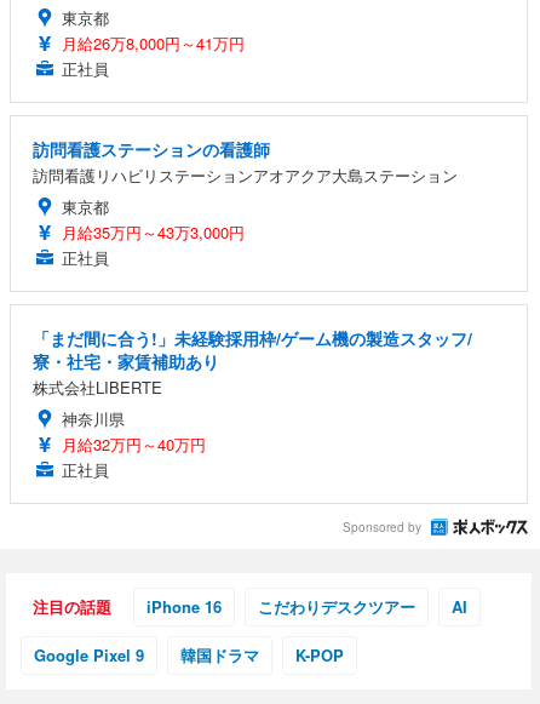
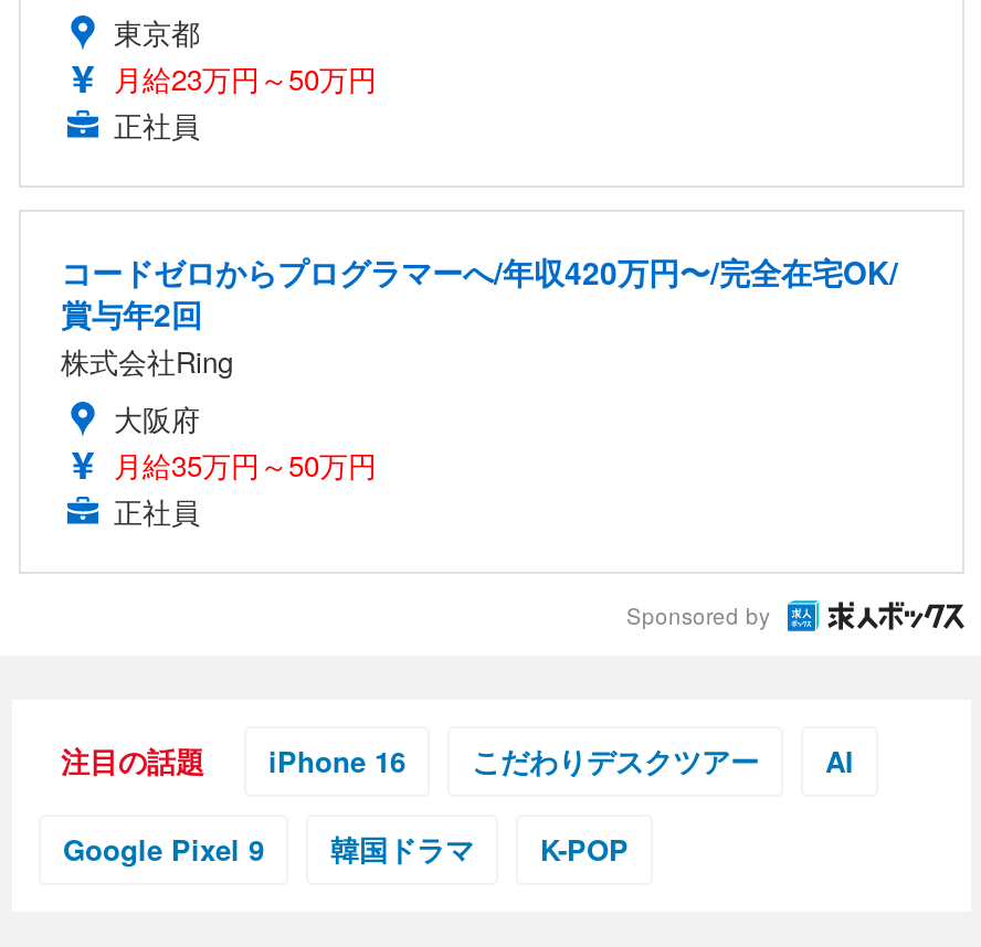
- 月給26万8,000円～41万円
+ 月給23万円～50万円

- 訪問看護ステーションの看護師
- 訪問看護リハビリステーションアオアクア大島ステーション
- 東京都
- 月給35万円～43万3,000円
- 正社員
- 「まだ間に合う!」未経験採用枠/ゲーム機の製造スタッフ/
- 寮・社宅・家賃補助あり
- 株式会社LIBERTE
- 神奈川県
- 月給32万円～40万円
+ コードゼロからプログラマーへ/年収420万円〜/完全在宅OK/
+ 賞与年2回
+ 株式会社Ring
+ 大阪府
+ 月給35万円～50万円
